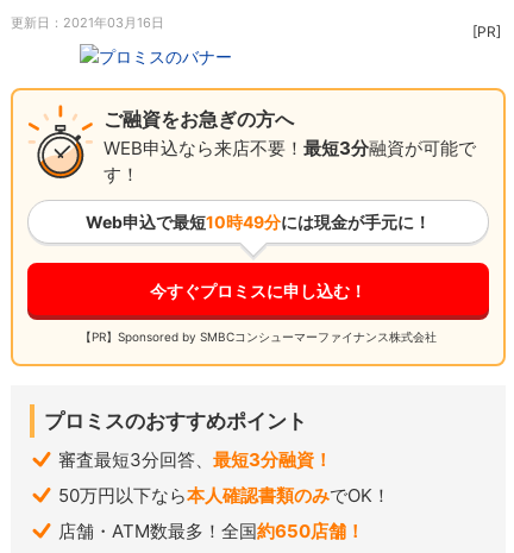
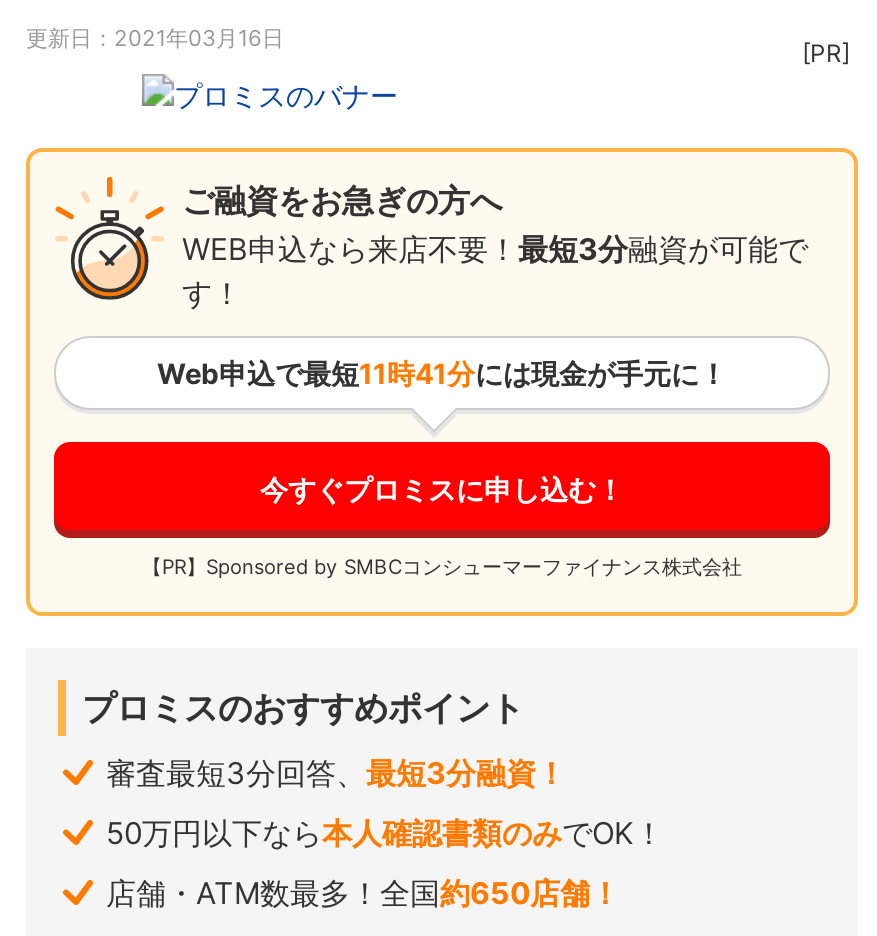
- Web申込で最短10時49分には現金が手元に！
+ Web申込で最短11時41分には現金が手元に！
